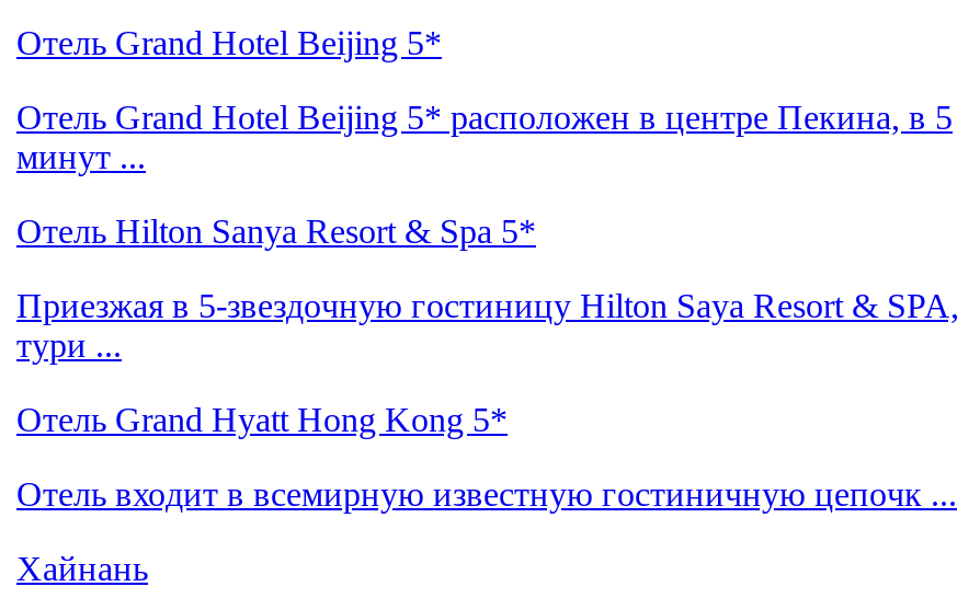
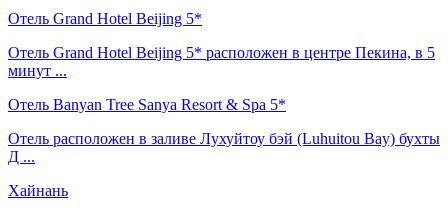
- Отель Hilton Sanya Resort & Spa 5*
- Приезжая в 5-звездочную гостиницу Hilton Saya Resort & SPA,
- тури ...
- Отель Grand Hyatt Hong Kong 5*
- Отель входит в всемирную известную гостиничную цепочк ...
+ Отель Banyan Tree Sanya Resort & Spa 5*
+ Отель расположен в заливе Лухуйтоу бэй (Luhuitou Bay) бухты
+ Д ...
